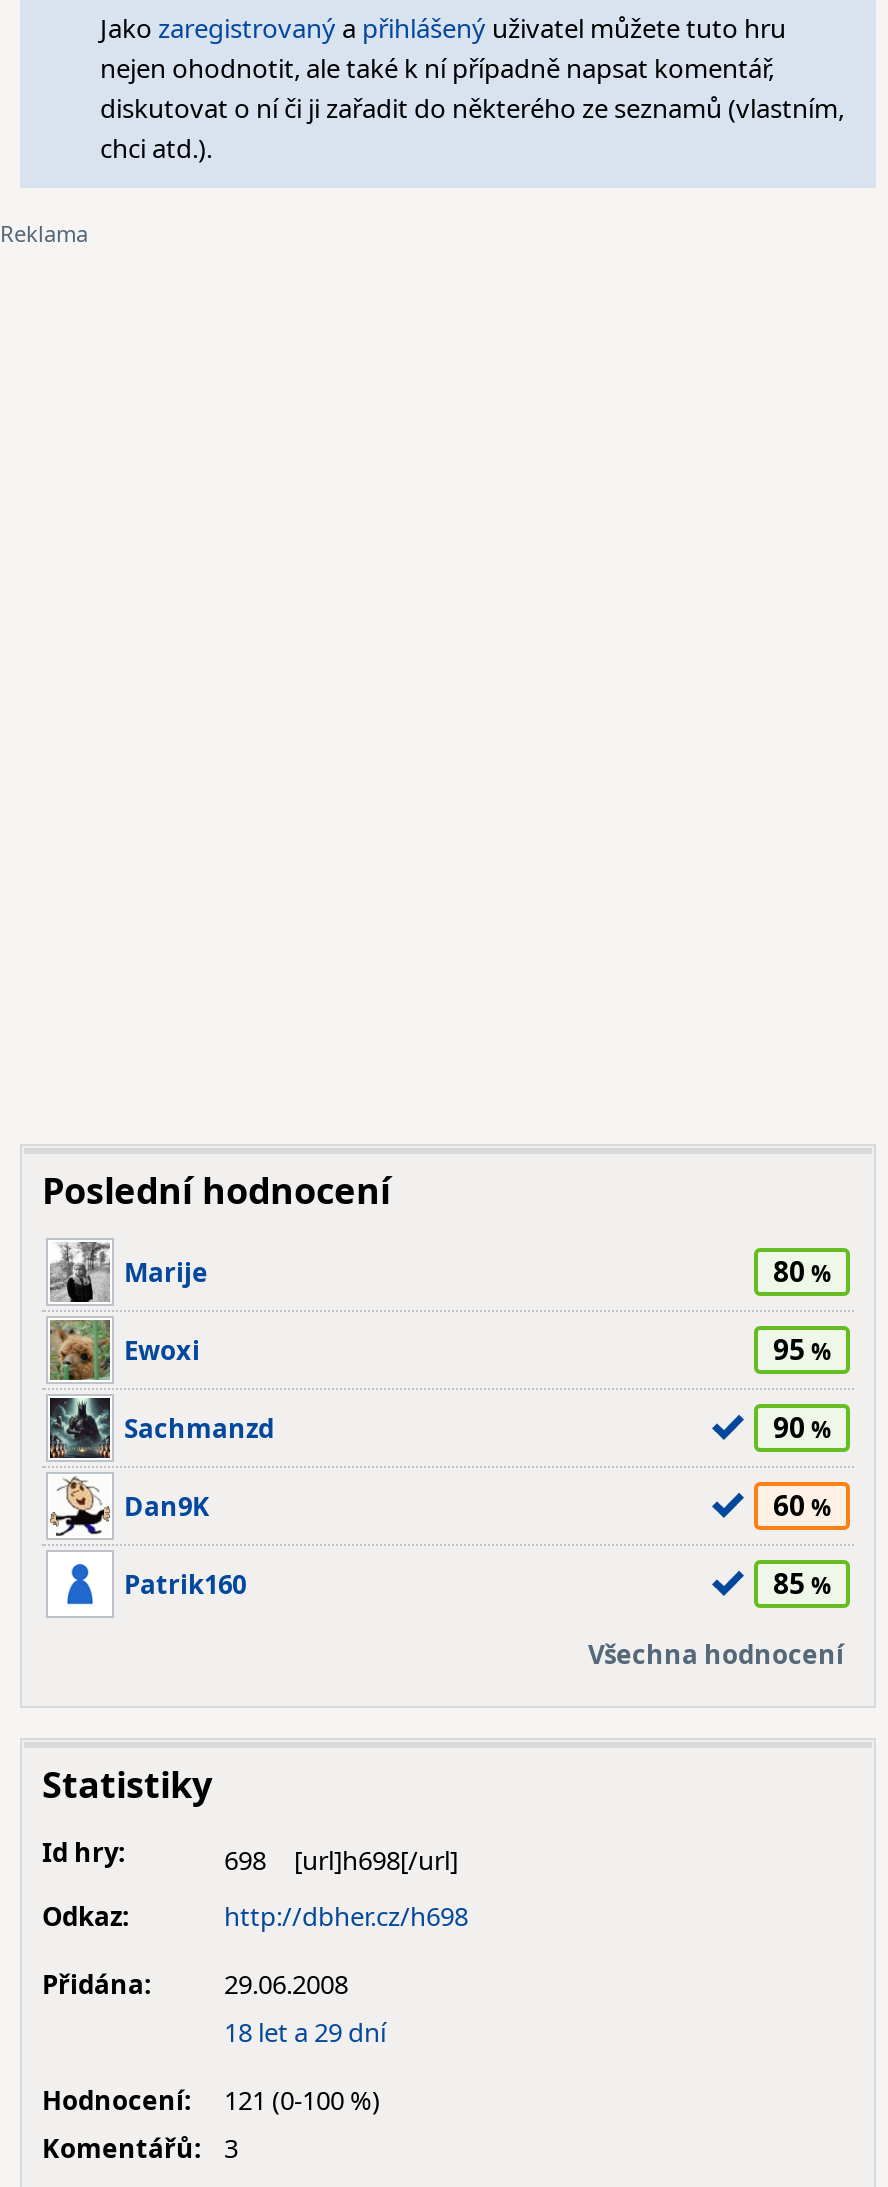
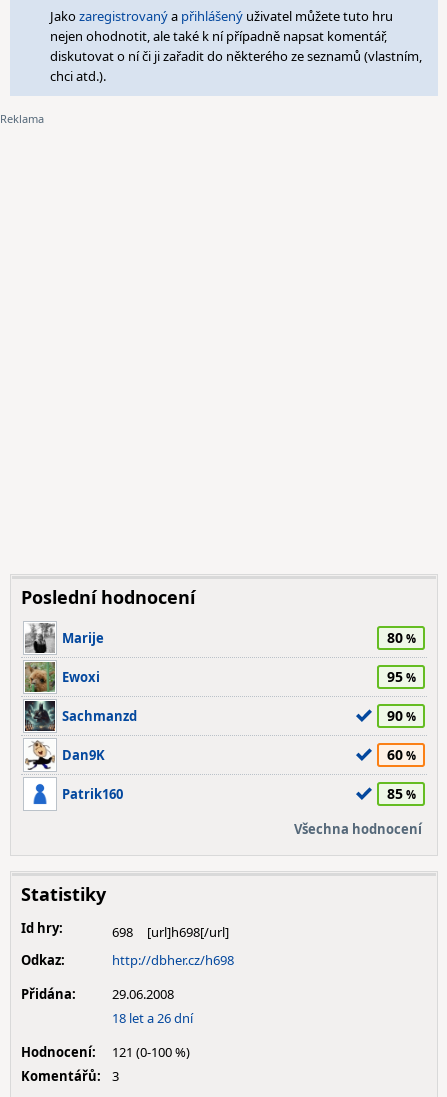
- 18 let a 29 dní
+ 18 let a 26 dní
